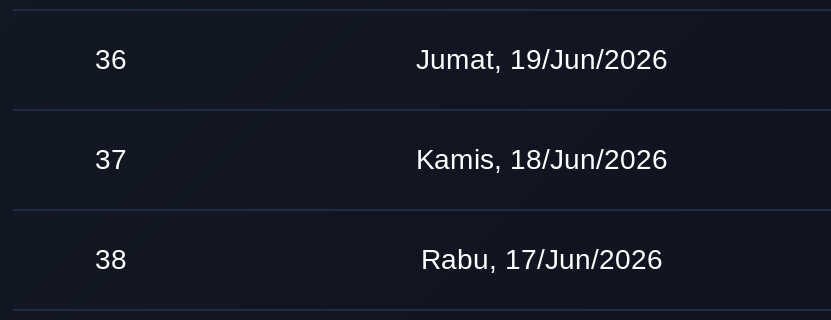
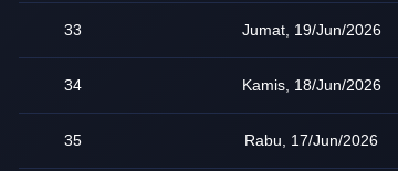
- 36
+ 33

- 37
+ 34

- 38
+ 35
